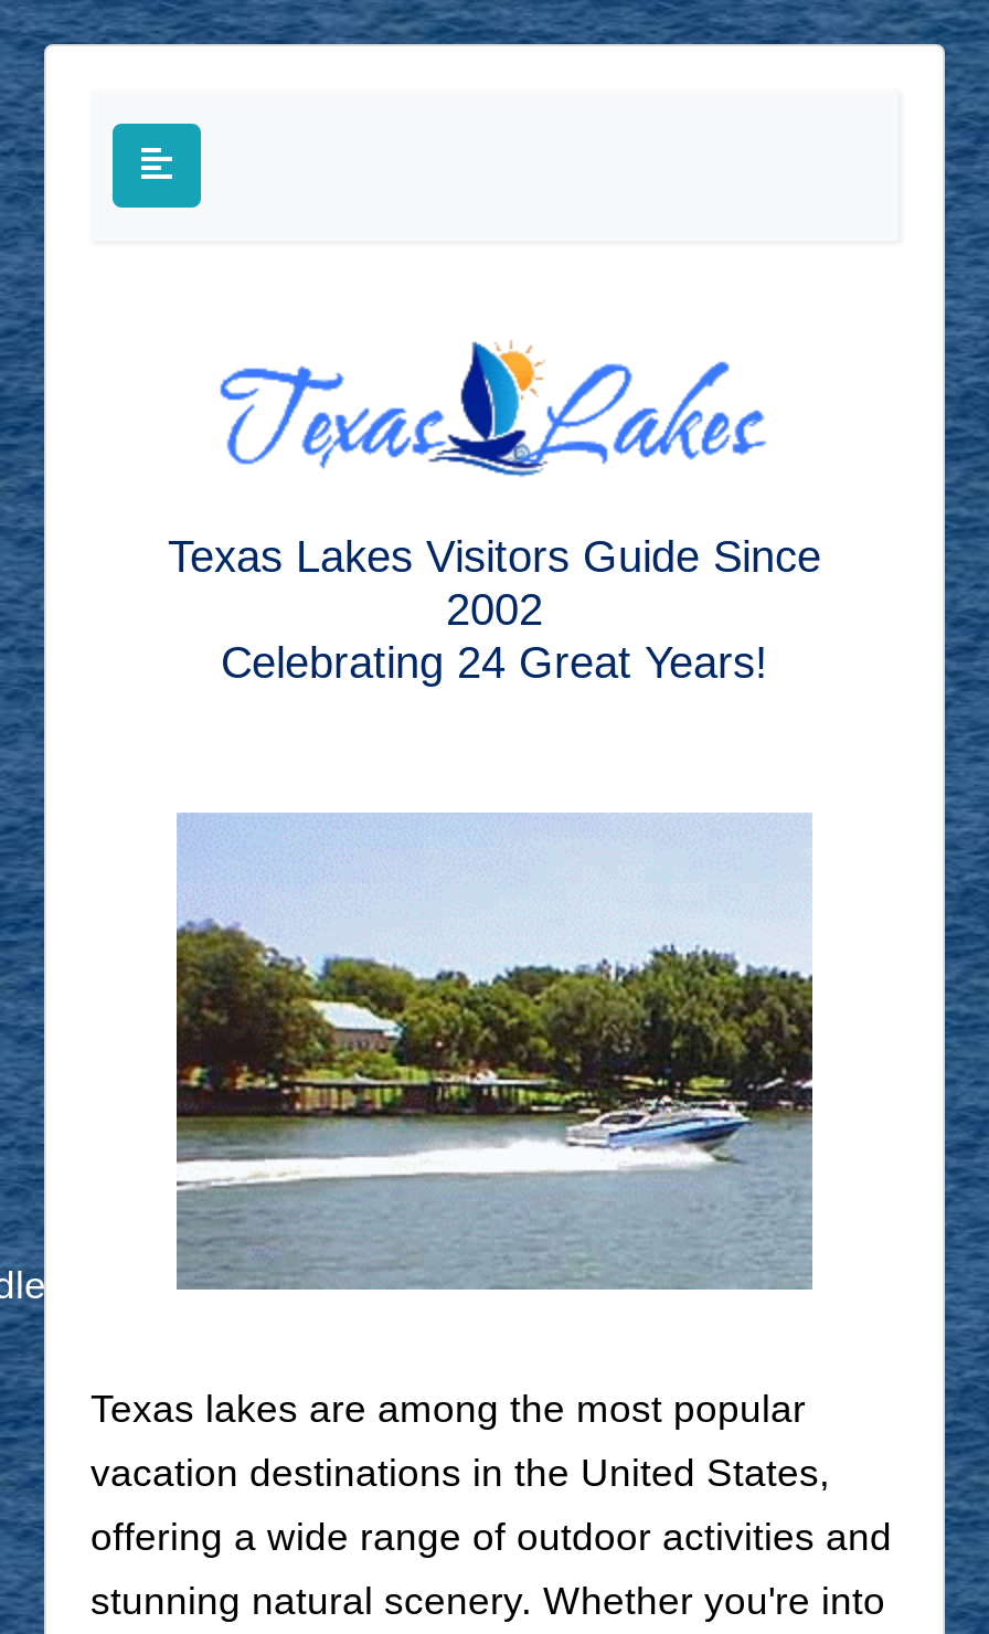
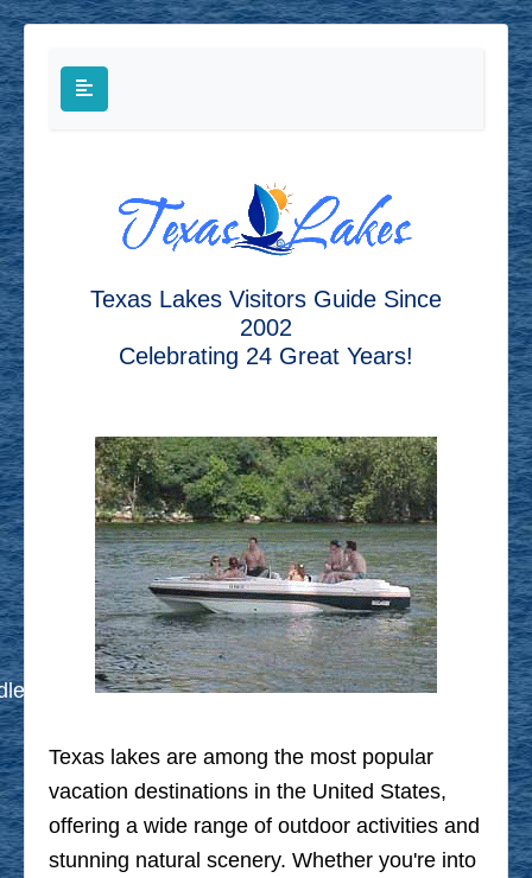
- [image]
+ [image]
